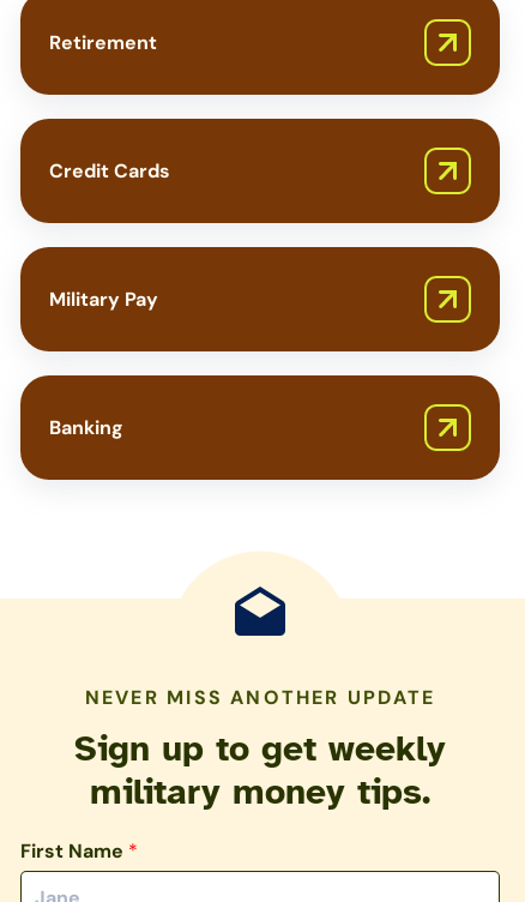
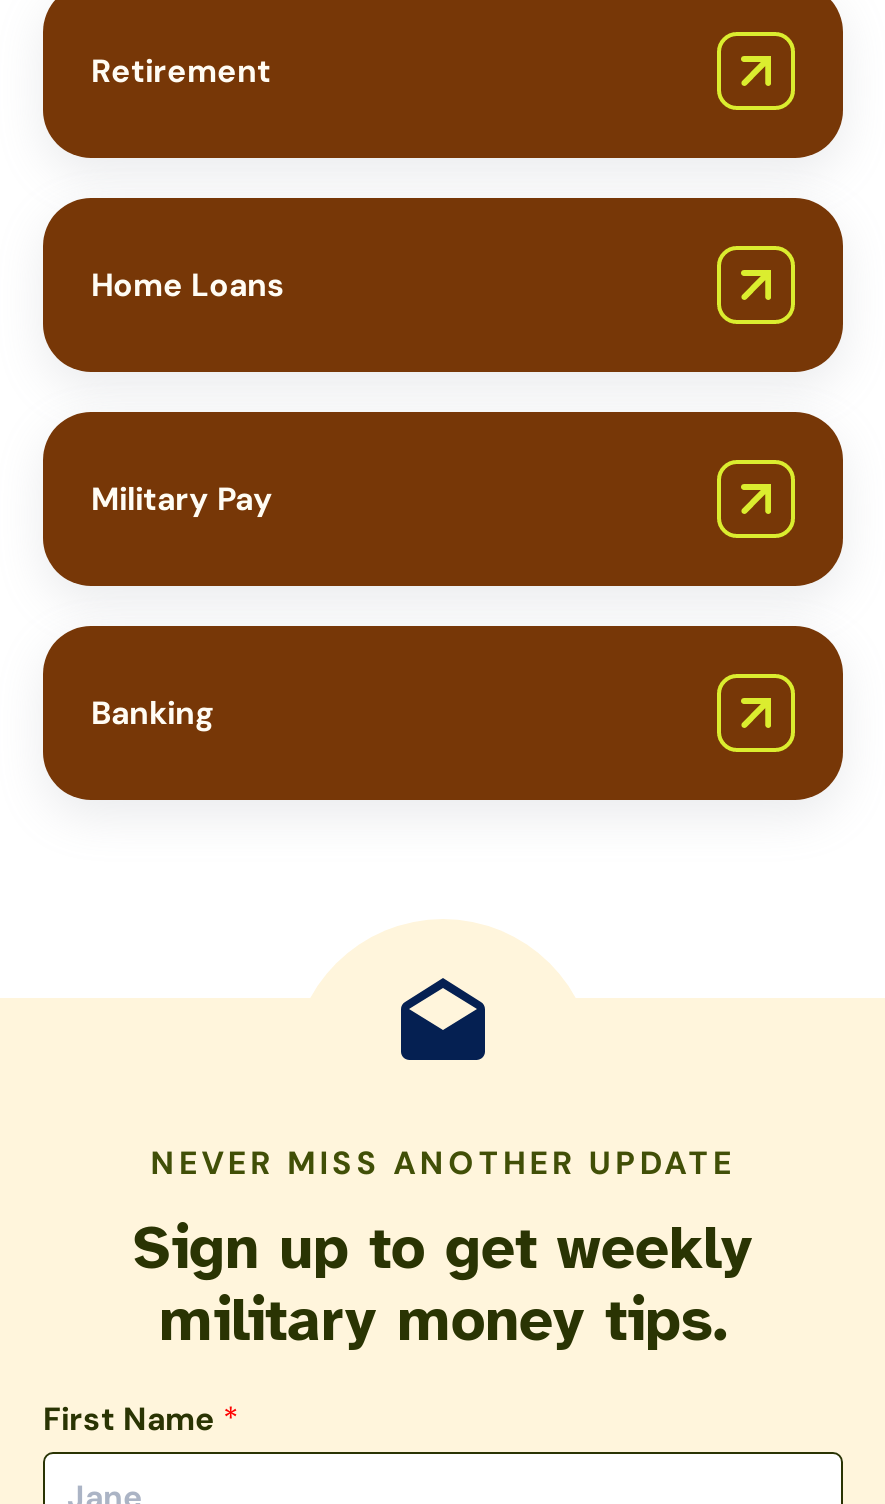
- Credit Cards
+ Home Loans
